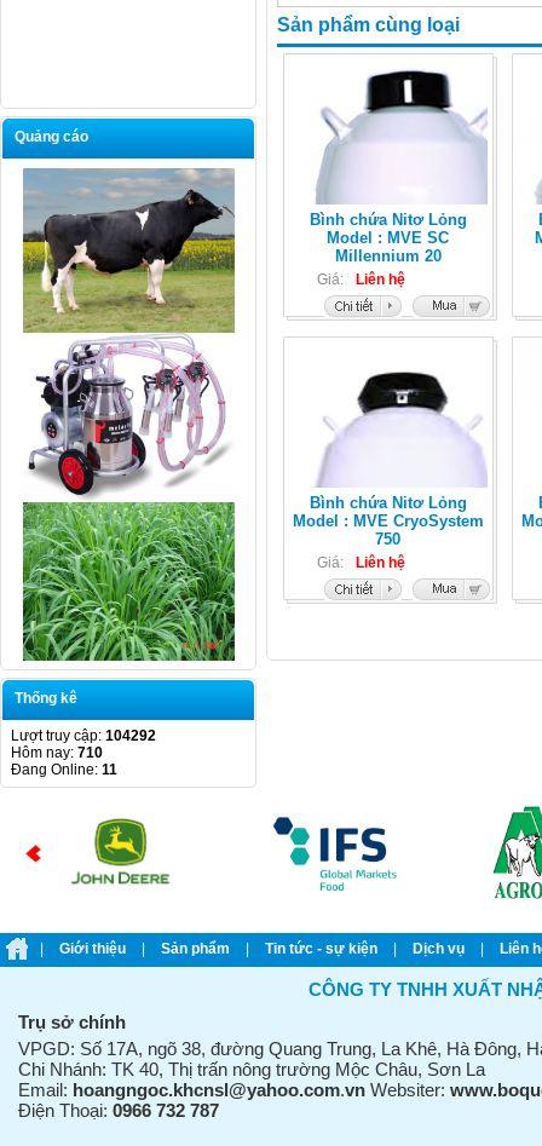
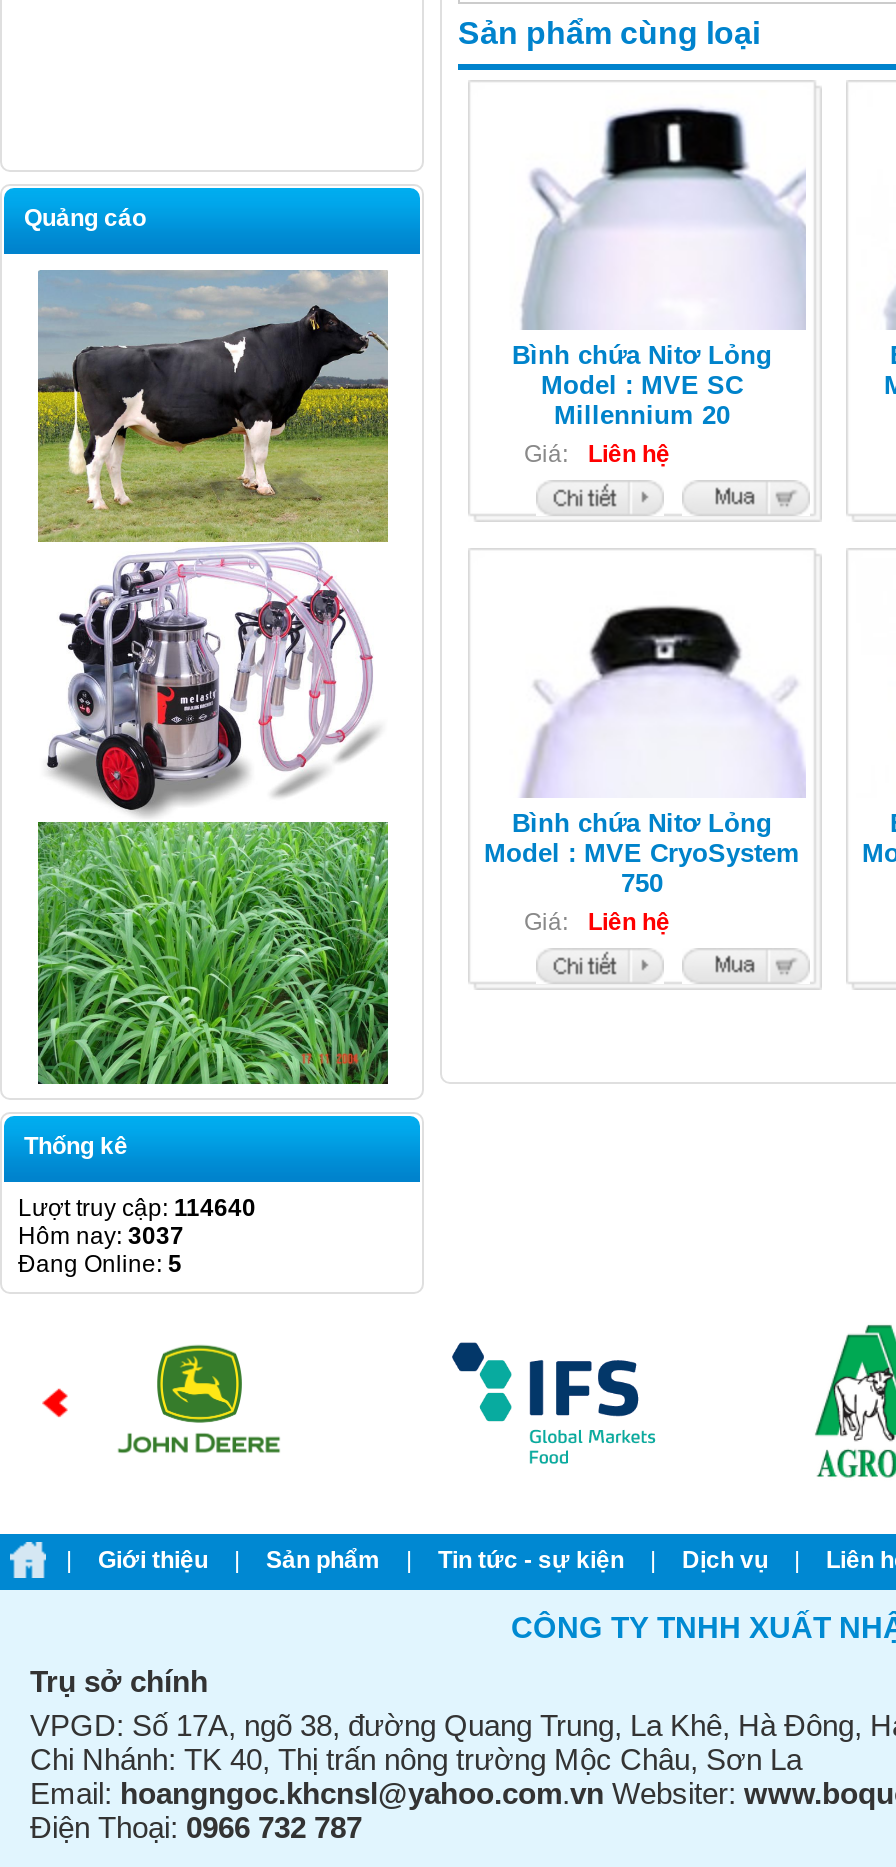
- Lượt truy cập: 104292
+ Lượt truy cập: 114640

- Hôm nay: 710
+ Hôm nay: 3037

- Đang Online: 11
+ Đang Online: 5
